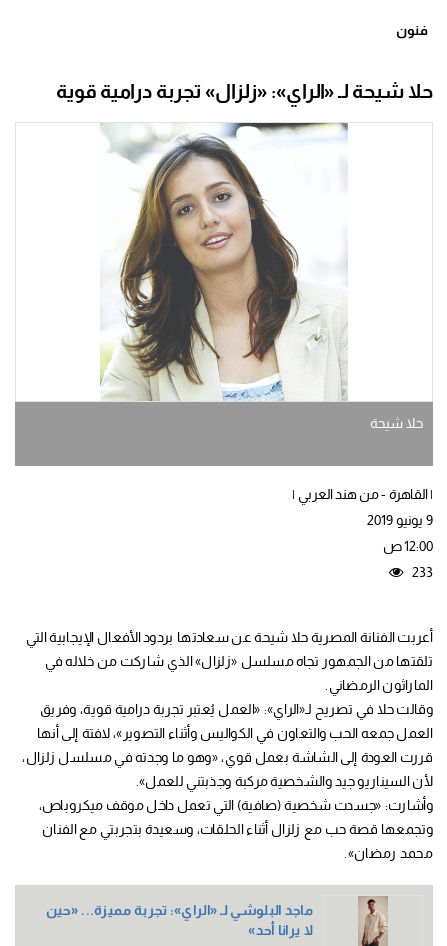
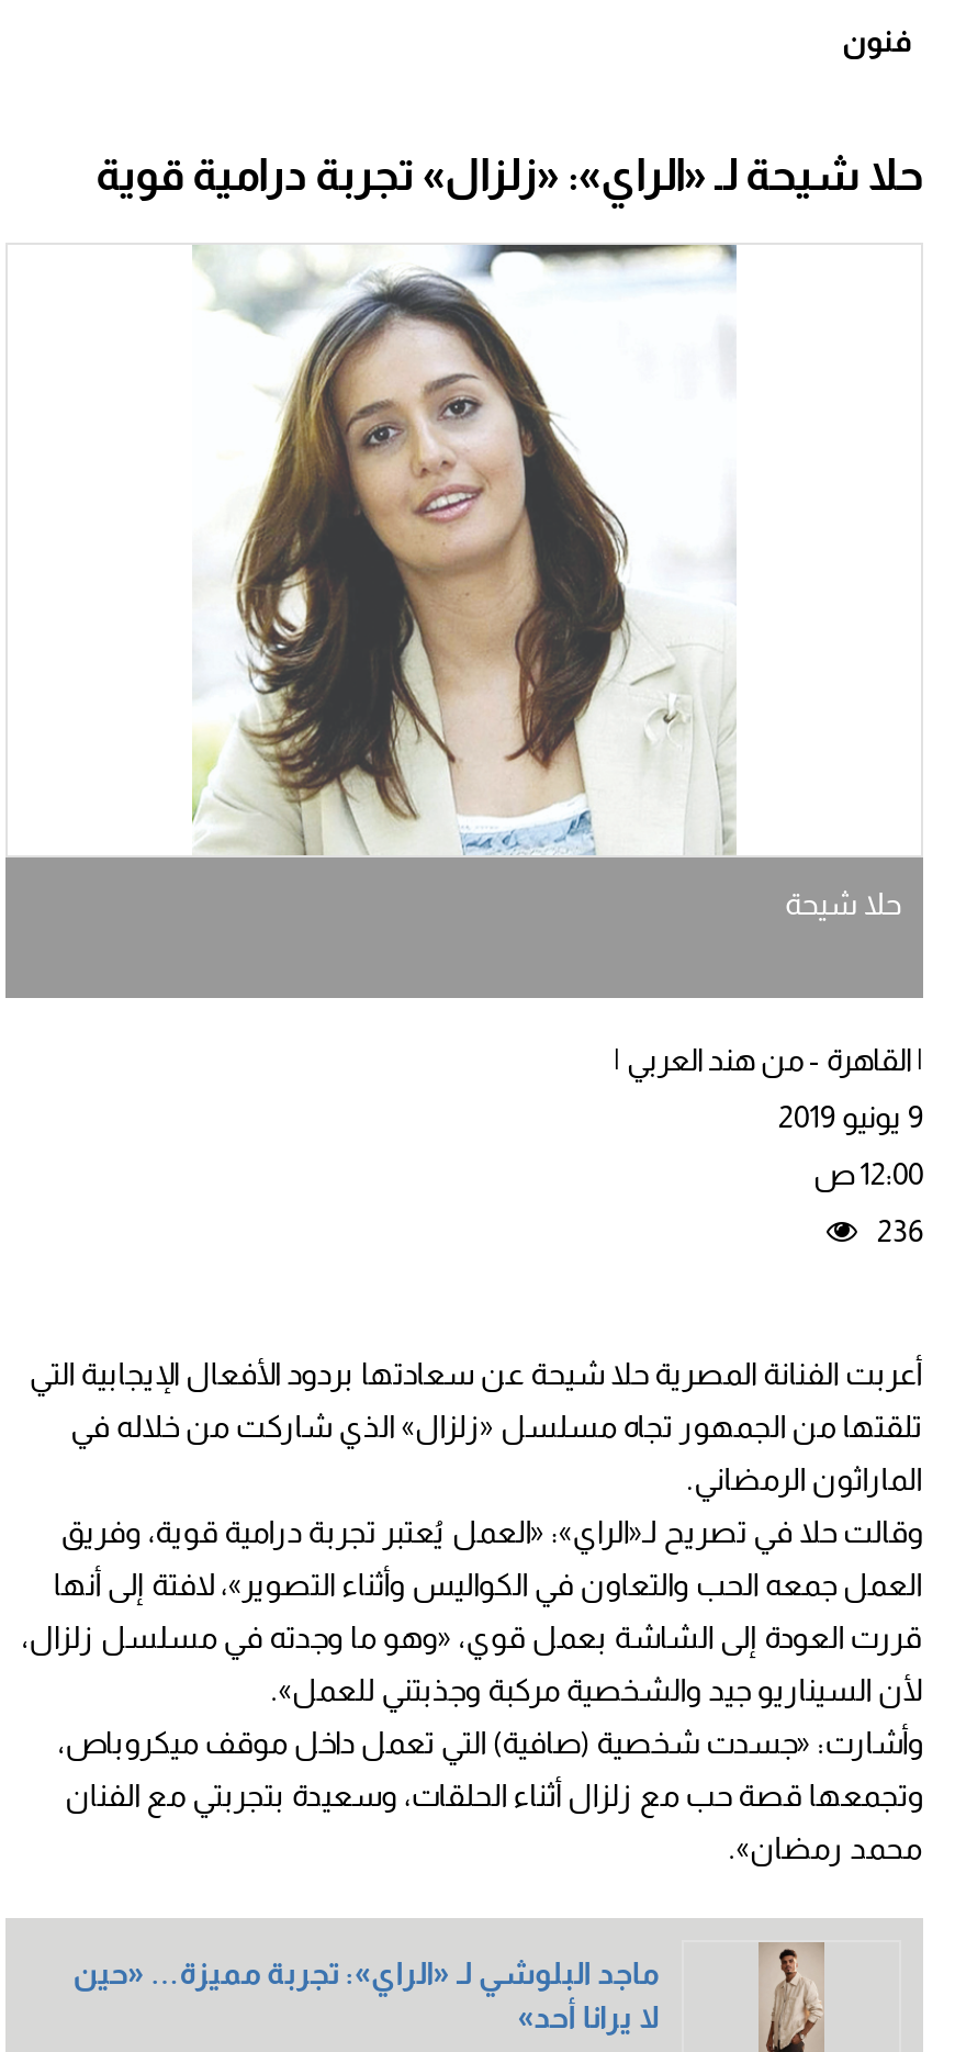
- 233
+ 236
